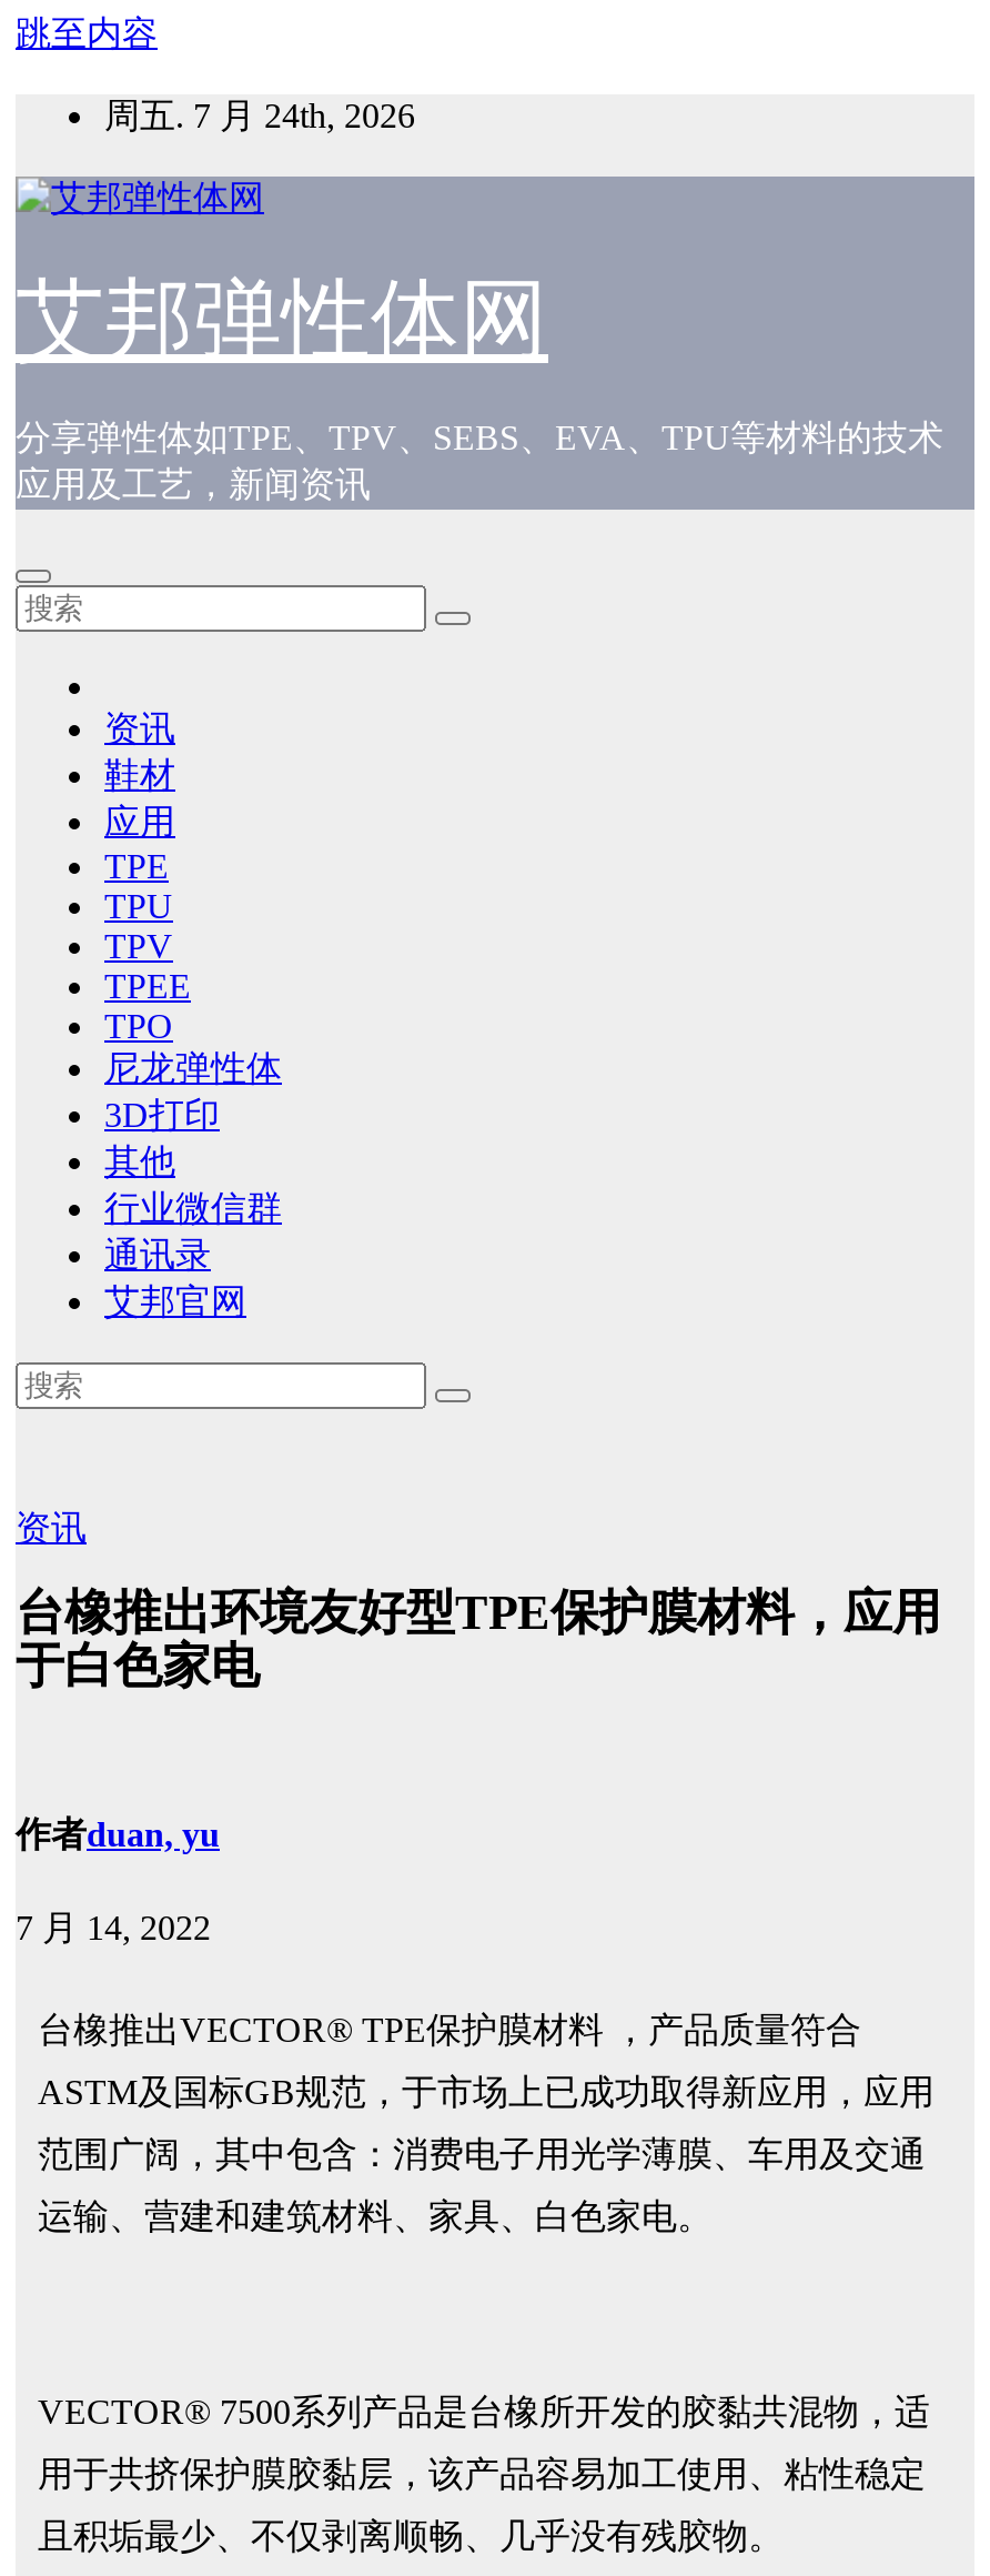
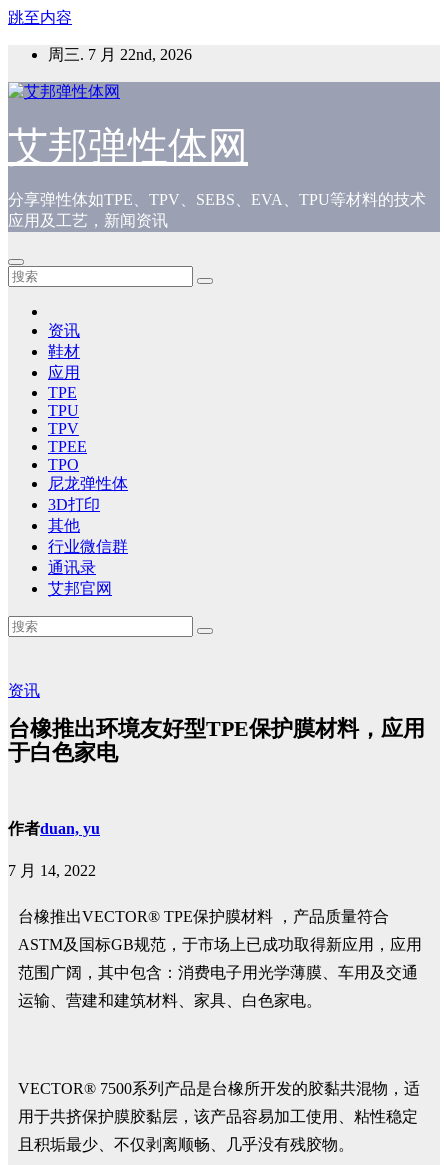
- 周五. 7 月 24th, 2026
+ 周三. 7 月 22nd, 2026
